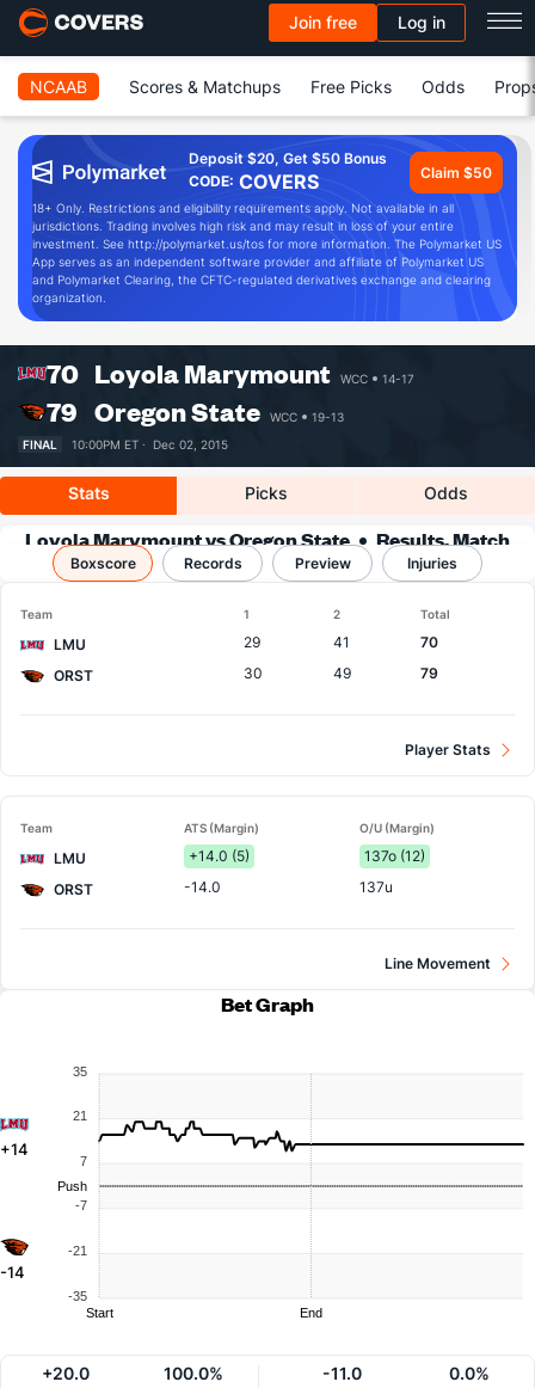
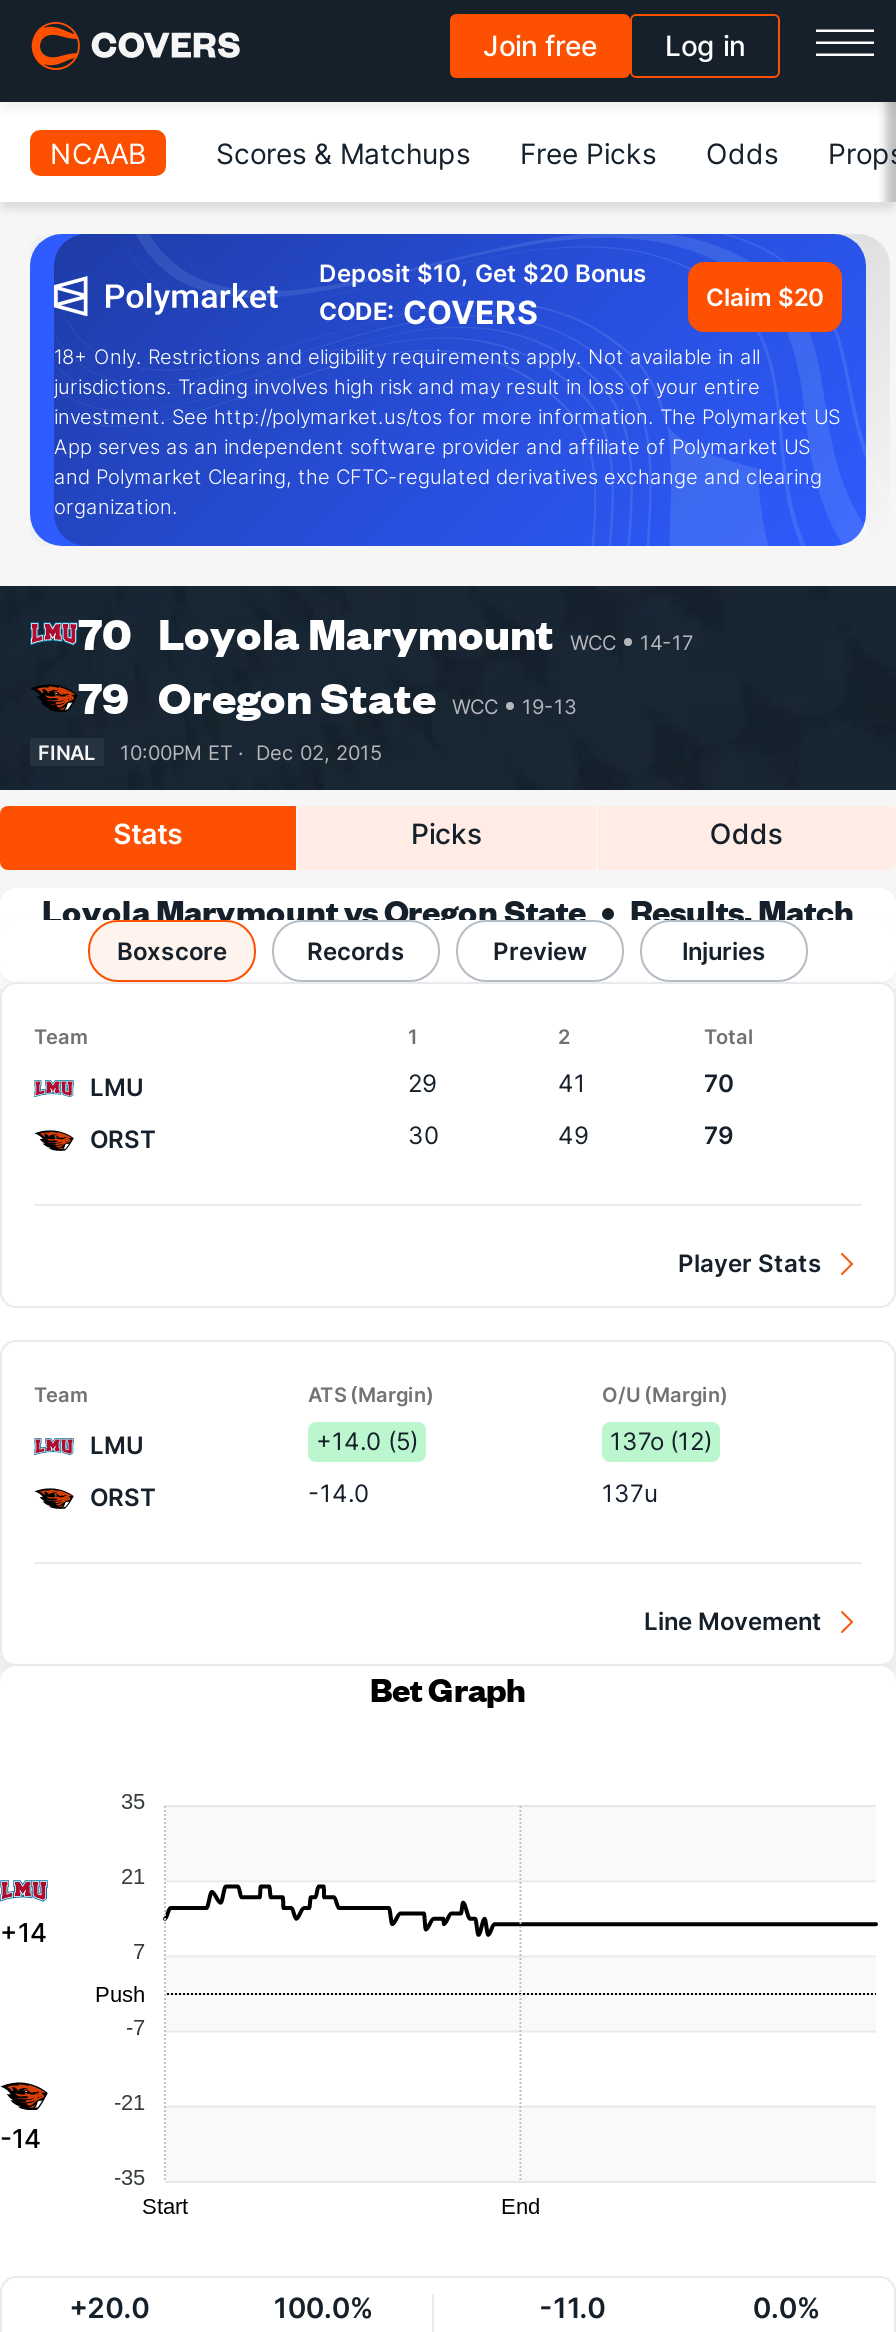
- Deposit $20, Get $50 Bonus
+ Deposit $10, Get $20 Bonus

- Claim $50
+ Claim $20
